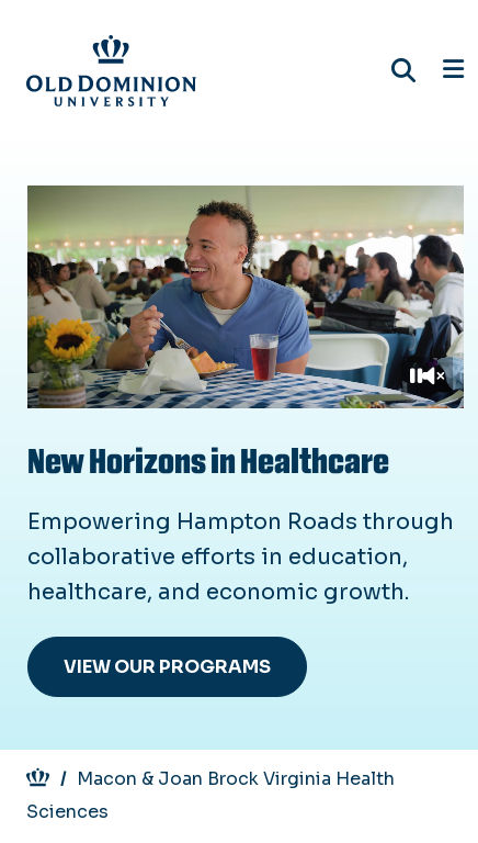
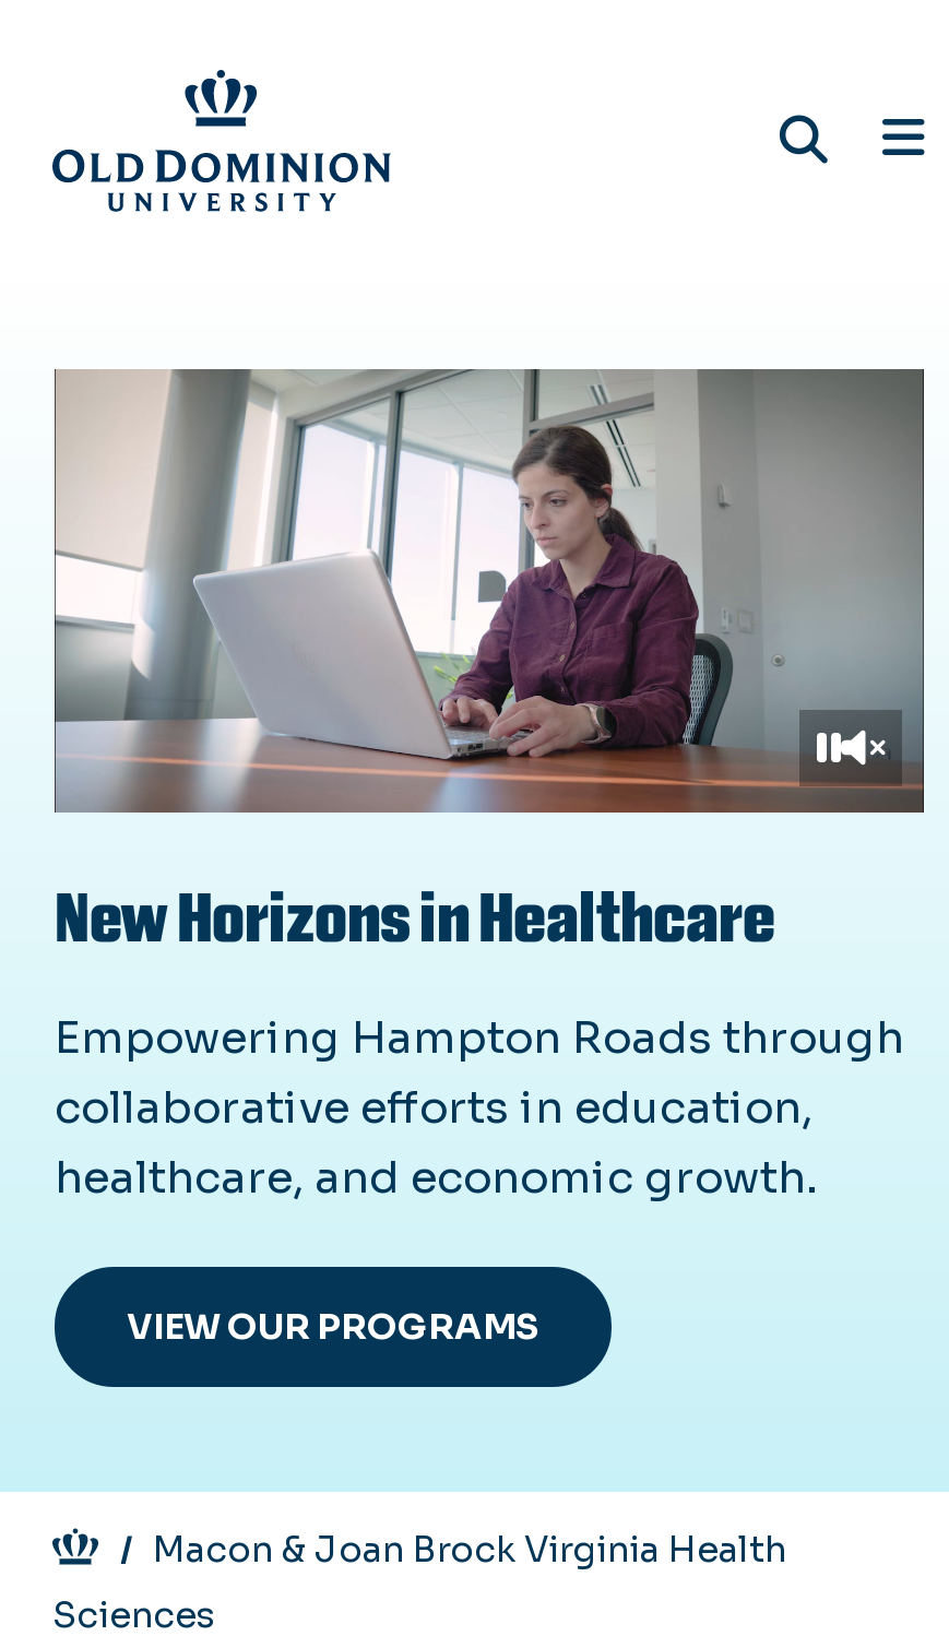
- [image]
+ [image]
